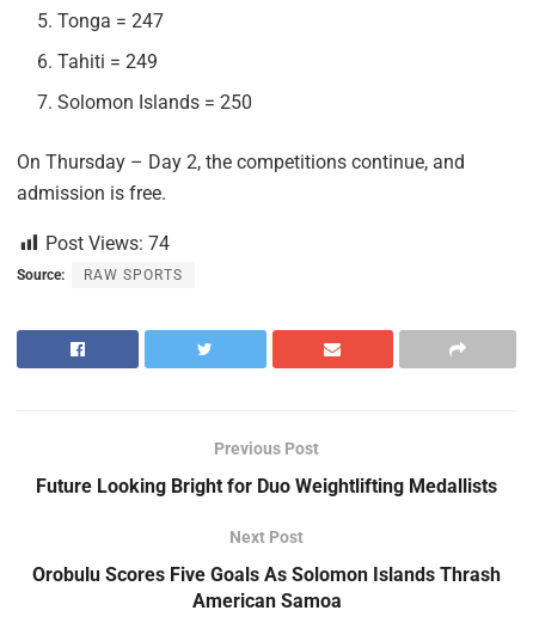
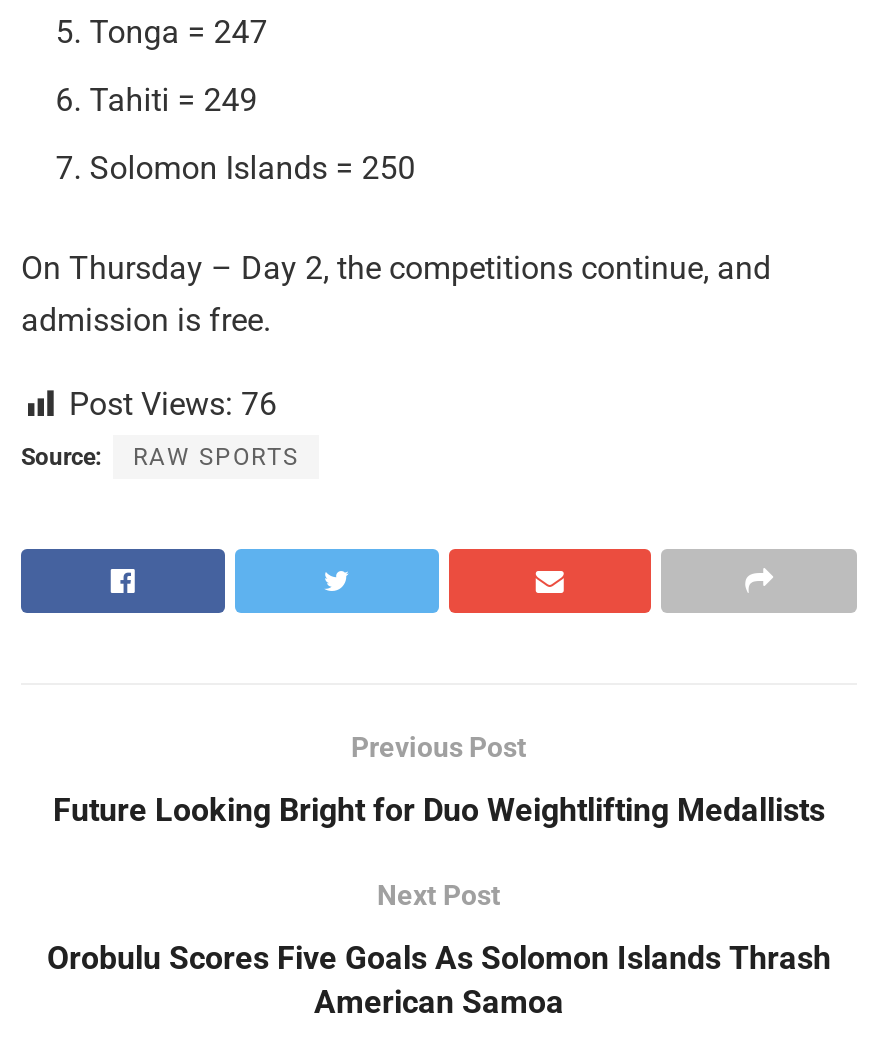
- Post Views: 74
+ Post Views: 76
